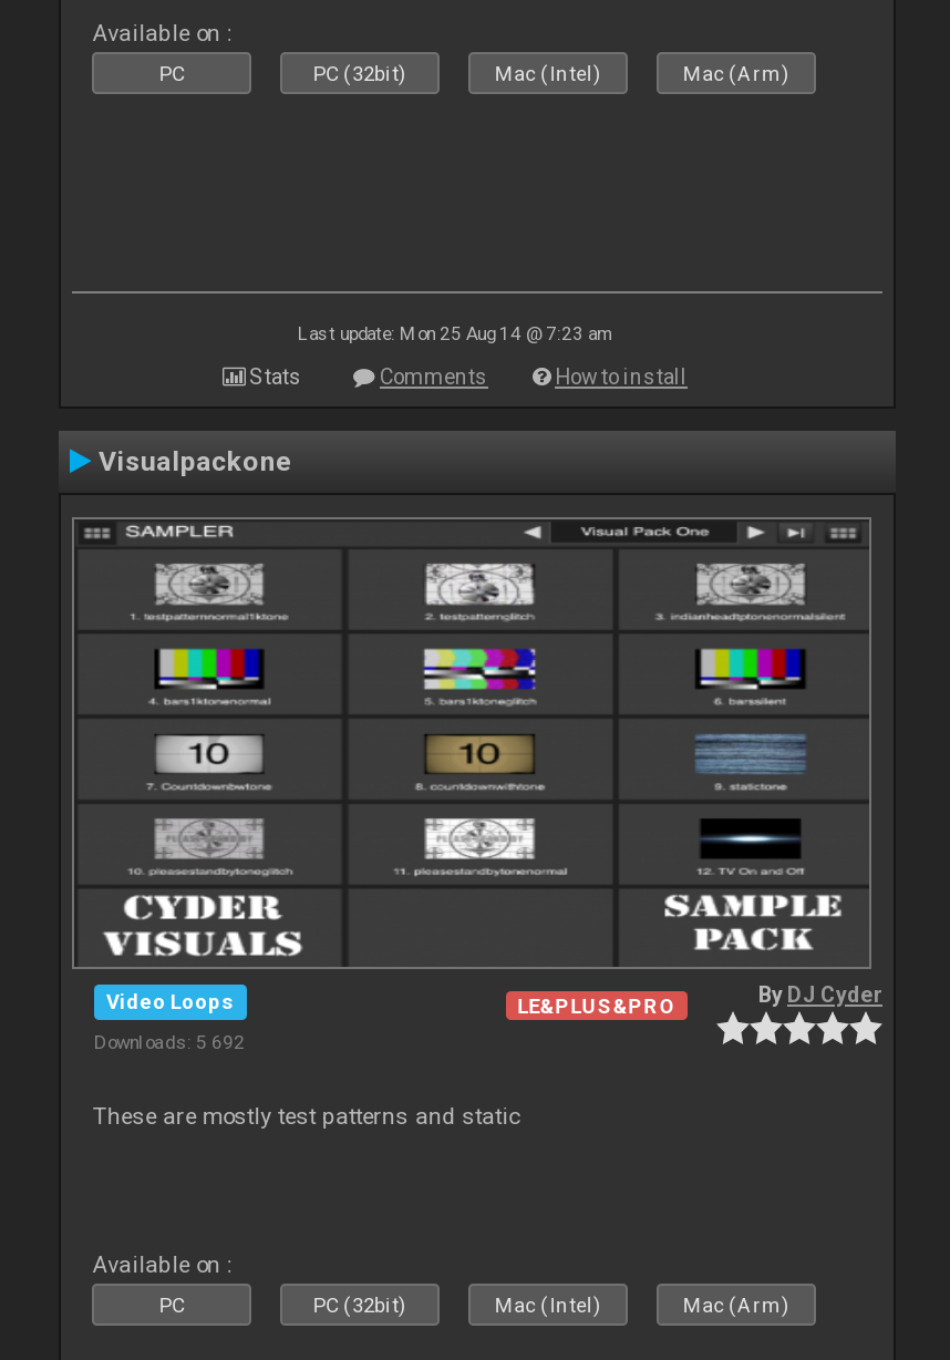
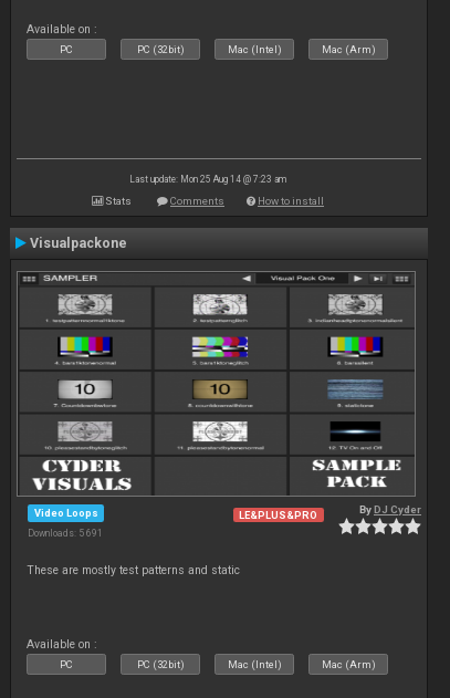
- Downloads: 5 692
+ Downloads: 5 691
